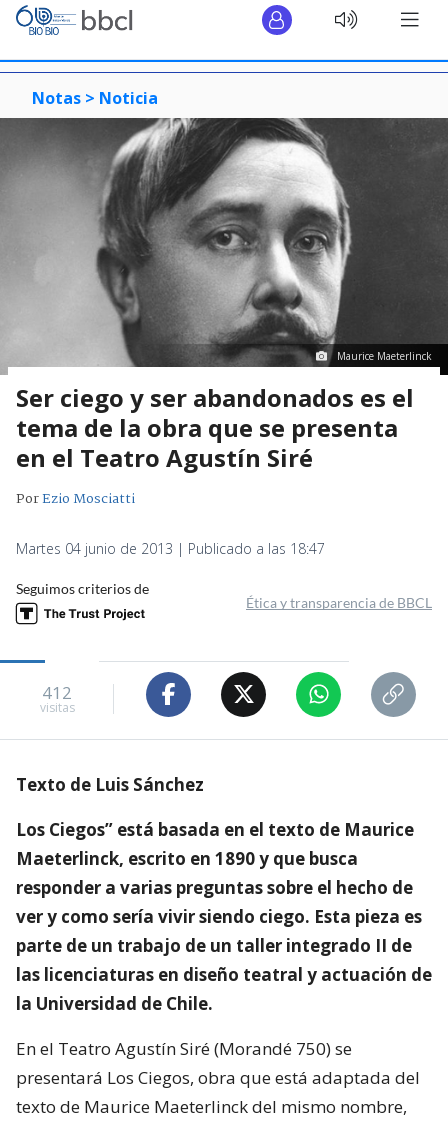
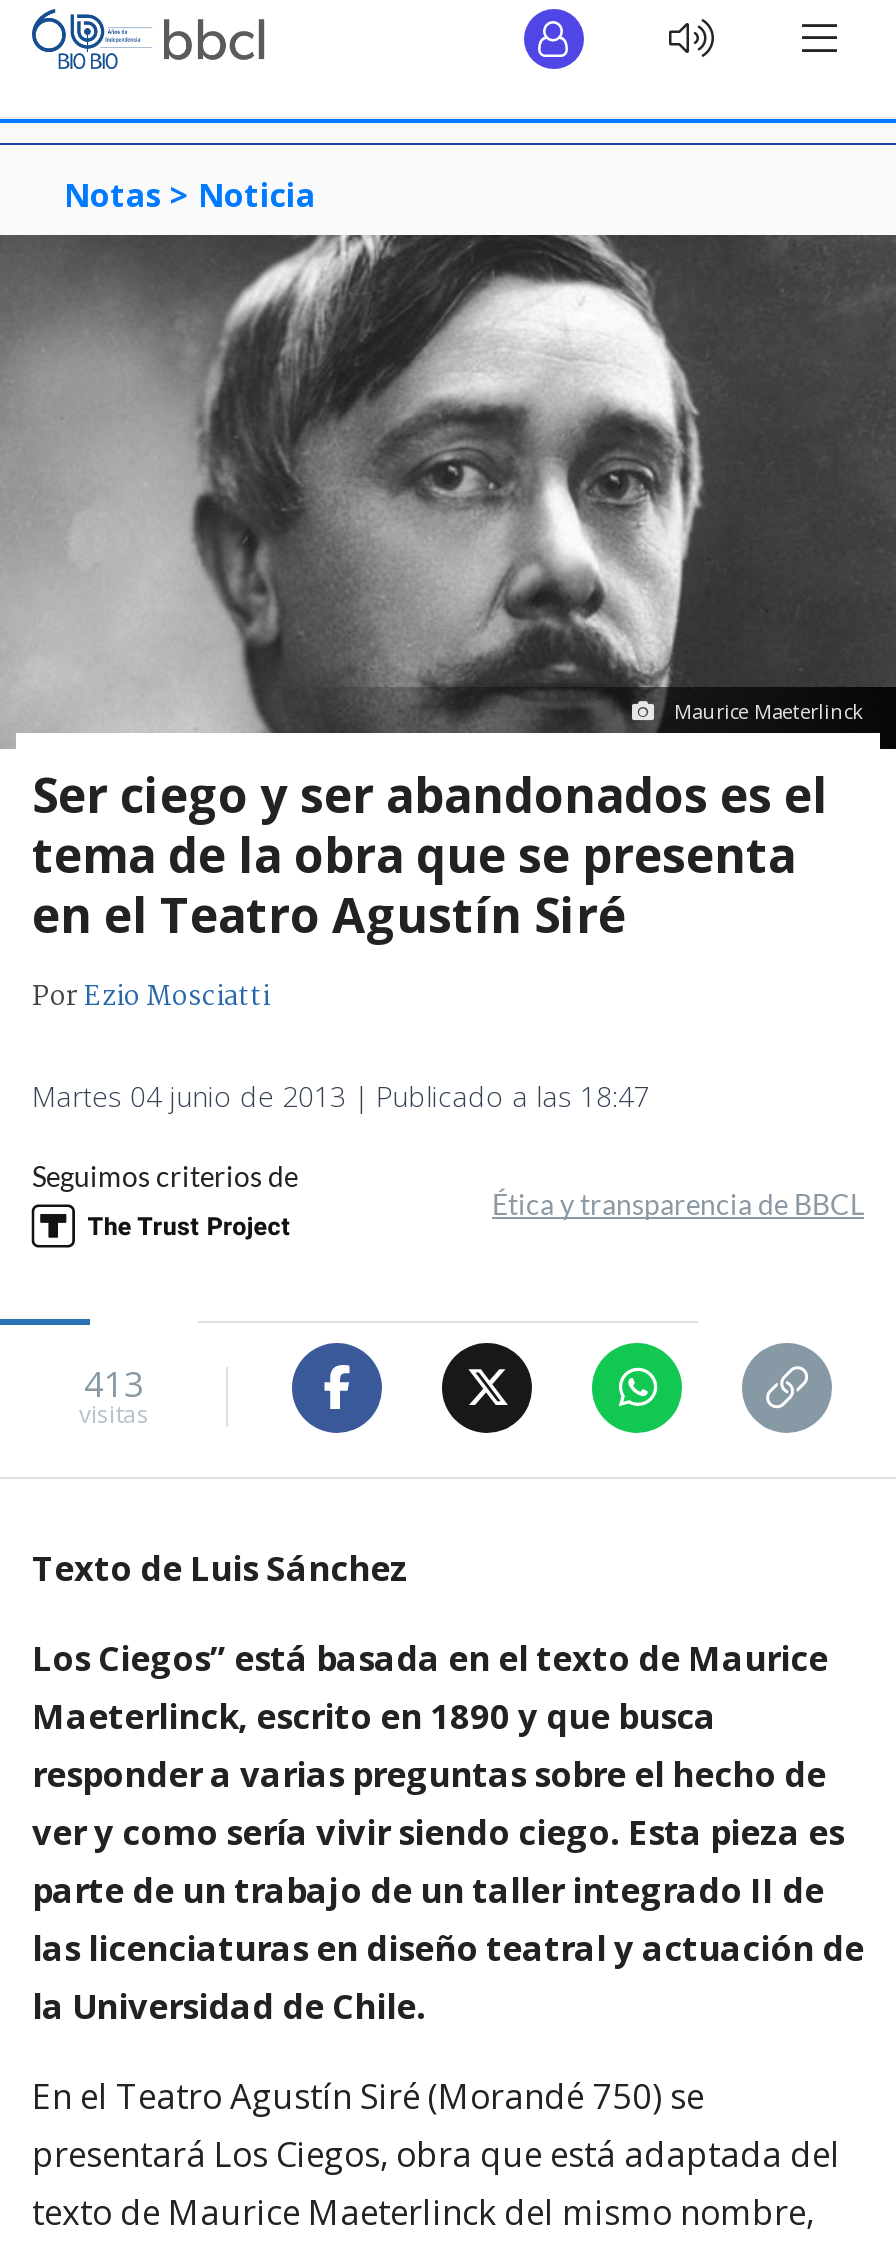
- 412
+ 413
